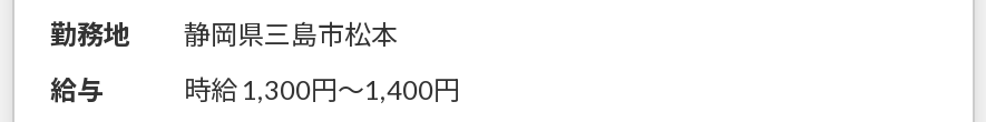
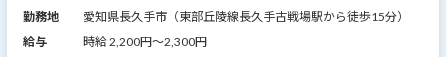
- 静岡県三島市松本
+ 愛知県長久手市（東部丘陵線長久手古戦場駅から徒歩15分）

- 時給 1,300円〜1,400円
+ 時給 2,200円〜2,300円
